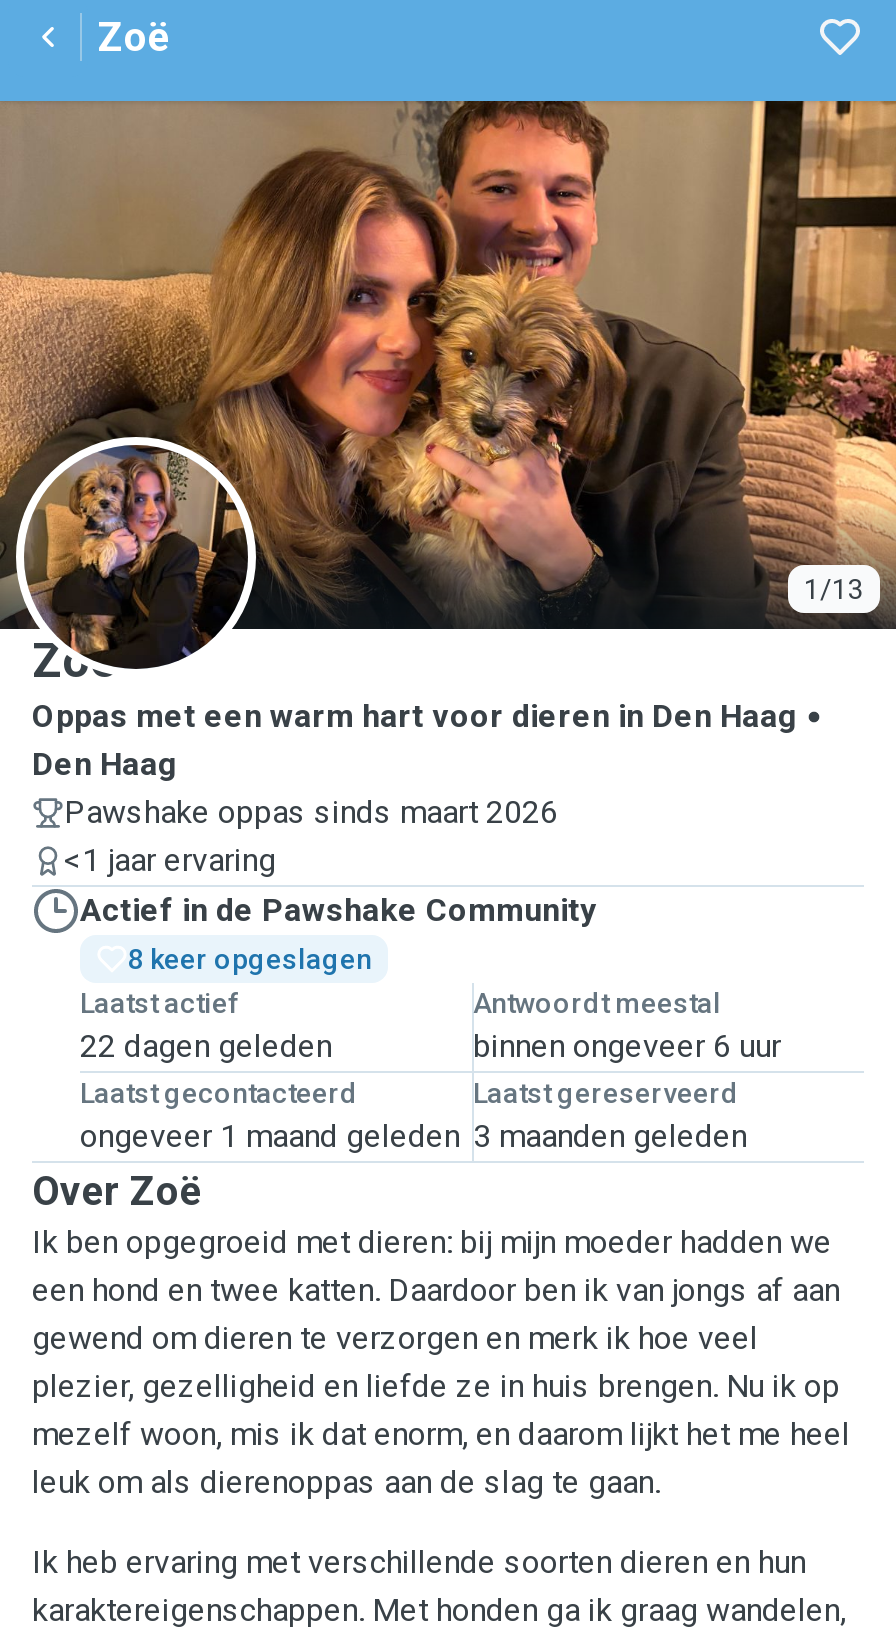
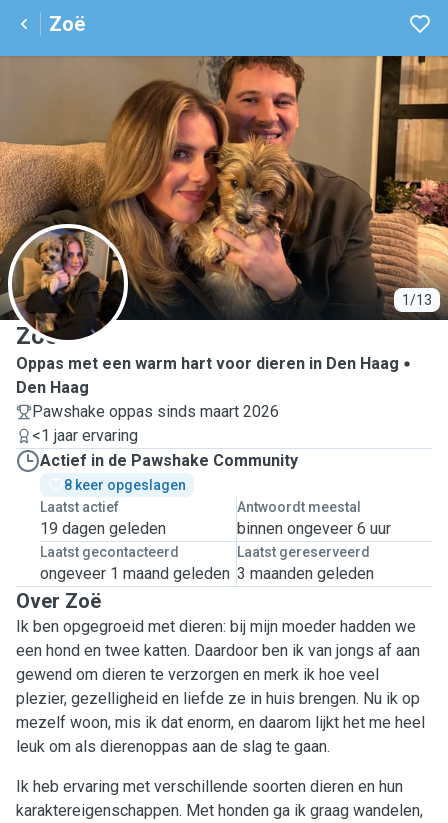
- 22 dagen geleden
+ 19 dagen geleden
